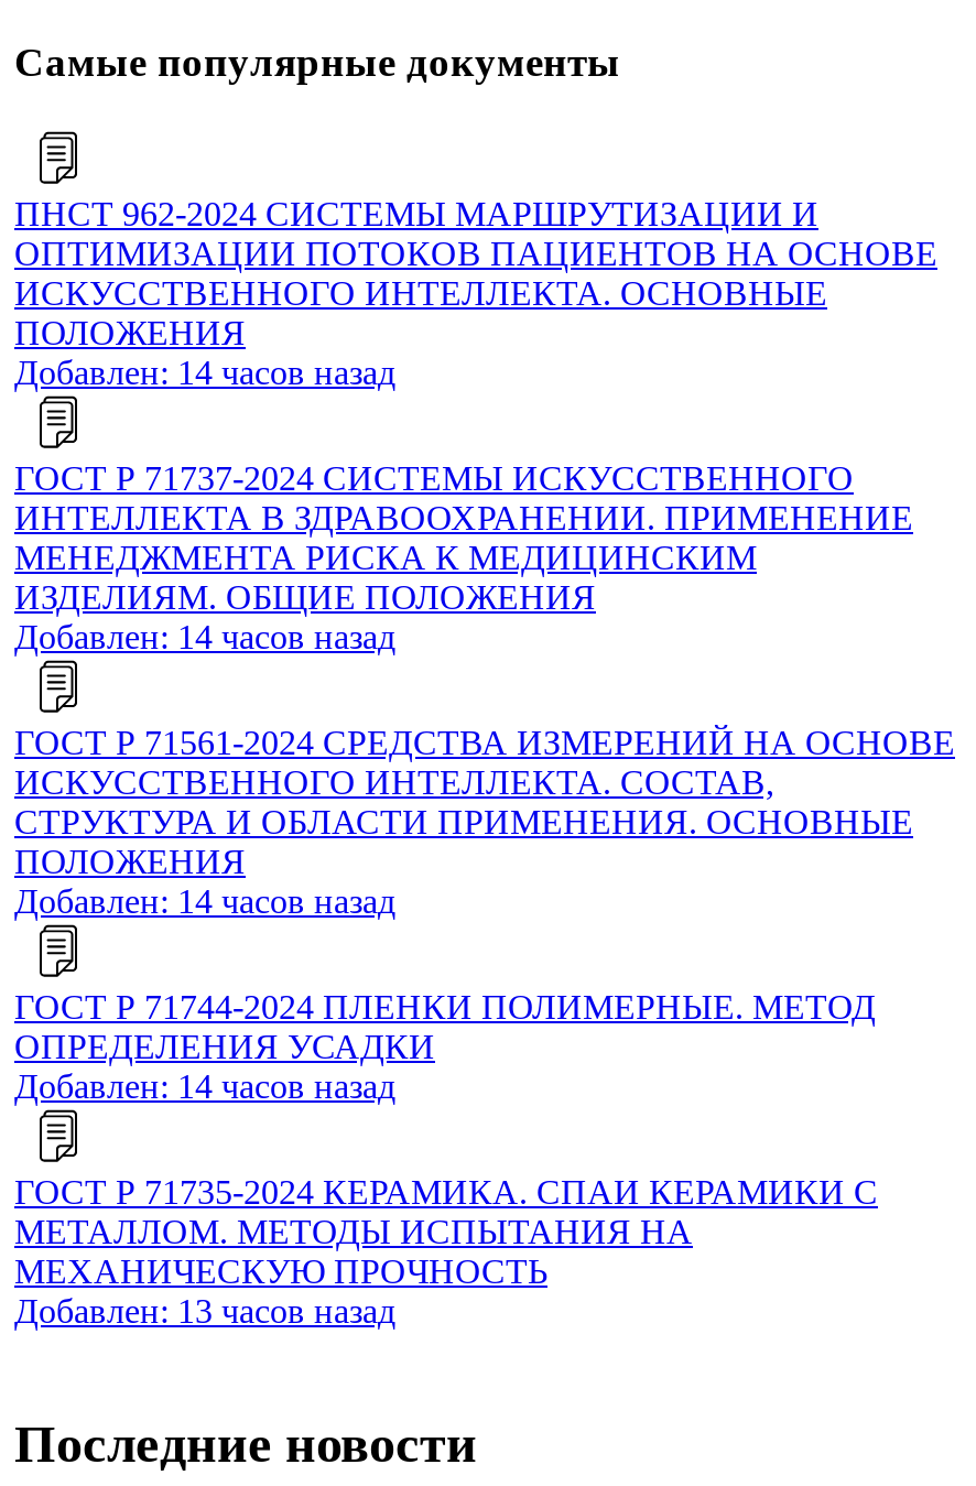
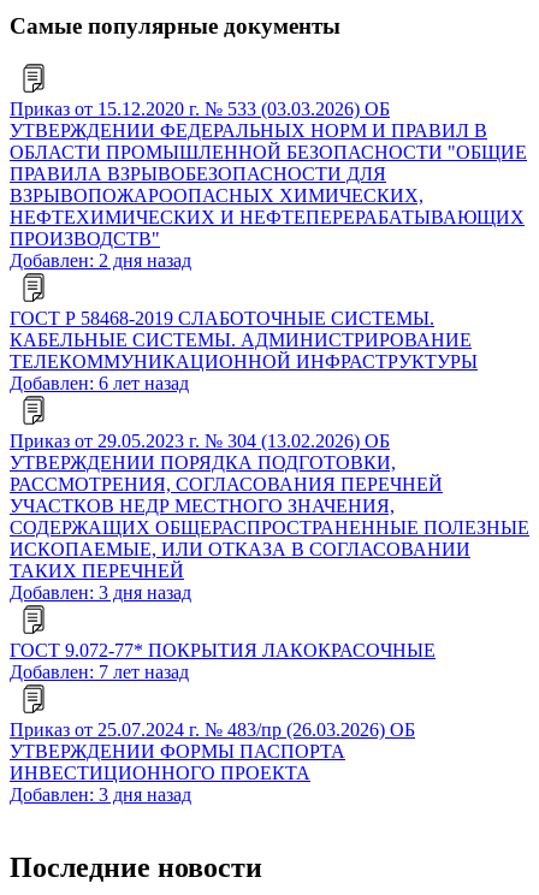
- ПНСТ 962-2024 СИСТЕМЫ МАРШРУТИЗАЦИИ И
- ОПТИМИЗАЦИИ ПОТОКОВ ПАЦИЕНТОВ НА ОСНОВЕ
- ИСКУССТВЕННОГО ИНТЕЛЛЕКТА. ОСНОВНЫЕ
- ПОЛОЖЕНИЯ
- Добавлен: 14 часов назад
+ Приказ от 15.12.2020 г. № 533 (03.03.2026) ОБ
+ УТВЕРЖДЕНИИ ФЕДЕРАЛЬНЫХ НОРМ И ПРАВИЛ В
+ ОБЛАСТИ ПРОМЫШЛЕННОЙ БЕЗОПАСНОСТИ "ОБЩИЕ
+ ПРАВИЛА ВЗРЫВОБЕЗОПАСНОСТИ ДЛЯ
+ ВЗРЫВОПОЖАРООПАСНЫХ ХИМИЧЕСКИХ,
+ НЕФТЕХИМИЧЕСКИХ И НЕФТЕПЕРЕРАБАТЫВАЮЩИХ
+ ПРОИЗВОДСТВ"
+ Добавлен: 2 дня назад

- ГОСТ Р 71737-2024 СИСТЕМЫ ИСКУССТВЕННОГО
- ИНТЕЛЛЕКТА В ЗДРАВООХРАНЕНИИ. ПРИМЕНЕНИЕ
- МЕНЕДЖМЕНТА РИСКА К МЕДИЦИНСКИМ
- ИЗДЕЛИЯМ. ОБЩИЕ ПОЛОЖЕНИЯ
- Добавлен: 14 часов назад
+ ГОСТ Р 58468-2019 СЛАБОТОЧНЫЕ СИСТЕМЫ.
+ КАБЕЛЬНЫЕ СИСТЕМЫ. АДМИНИСТРИРОВАНИЕ
+ ТЕЛЕКОММУНИКАЦИОННОЙ ИНФРАСТРУКТУРЫ
+ Добавлен: 6 лет назад

- ГОСТ Р 71561-2024 СРЕДСТВА ИЗМЕРЕНИЙ НА ОСНОВЕ
- ИСКУССТВЕННОГО ИНТЕЛЛЕКТА. СОСТАВ,
- СТРУКТУРА И ОБЛАСТИ ПРИМЕНЕНИЯ. ОСНОВНЫЕ
- ПОЛОЖЕНИЯ
- Добавлен: 14 часов назад
+ Приказ от 29.05.2023 г. № 304 (13.02.2026) ОБ
+ УТВЕРЖДЕНИИ ПОРЯДКА ПОДГОТОВКИ,
+ РАССМОТРЕНИЯ, СОГЛАСОВАНИЯ ПЕРЕЧНЕЙ
+ УЧАСТКОВ НЕДР МЕСТНОГО ЗНАЧЕНИЯ,
+ СОДЕРЖАЩИХ ОБЩЕРАСПРОСТРАНЕННЫЕ ПОЛЕЗНЫЕ
+ ИСКОПАЕМЫЕ, ИЛИ ОТКАЗА В СОГЛАСОВАНИИ
+ ТАКИХ ПЕРЕЧНЕЙ
+ Добавлен: 3 дня назад

- ГОСТ Р 71744-2024 ПЛЕНКИ ПОЛИМЕРНЫЕ. МЕТОД
- ОПРЕДЕЛЕНИЯ УСАДКИ
- Добавлен: 14 часов назад
+ ГОСТ 9.072-77* ПОКРЫТИЯ ЛАКОКРАСОЧНЫЕ
+ Добавлен: 7 лет назад

- ГОСТ Р 71735-2024 КЕРАМИКА. СПАИ КЕРАМИКИ С
- МЕТАЛЛОМ. МЕТОДЫ ИСПЫТАНИЯ НА
- МЕХАНИЧЕСКУЮ ПРОЧНОСТЬ
- Добавлен: 13 часов назад
+ Приказ от 25.07.2024 г. № 483/пр (26.03.2026) ОБ
+ УТВЕРЖДЕНИИ ФОРМЫ ПАСПОРТА
+ ИНВЕСТИЦИОННОГО ПРОЕКТА
+ Добавлен: 3 дня назад
